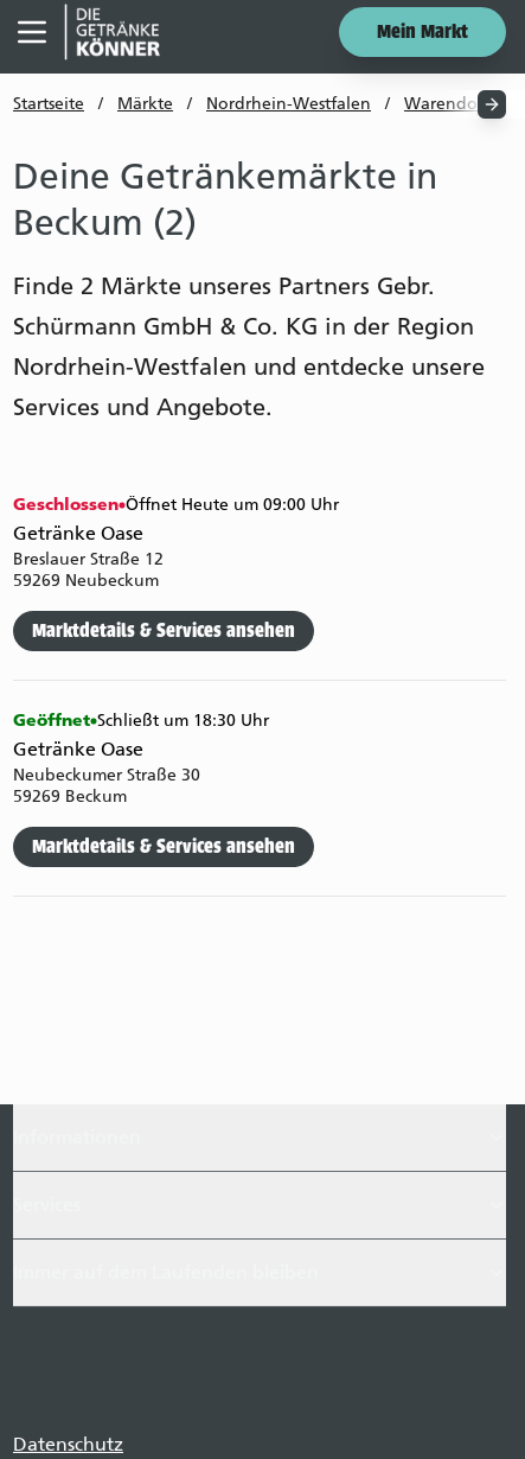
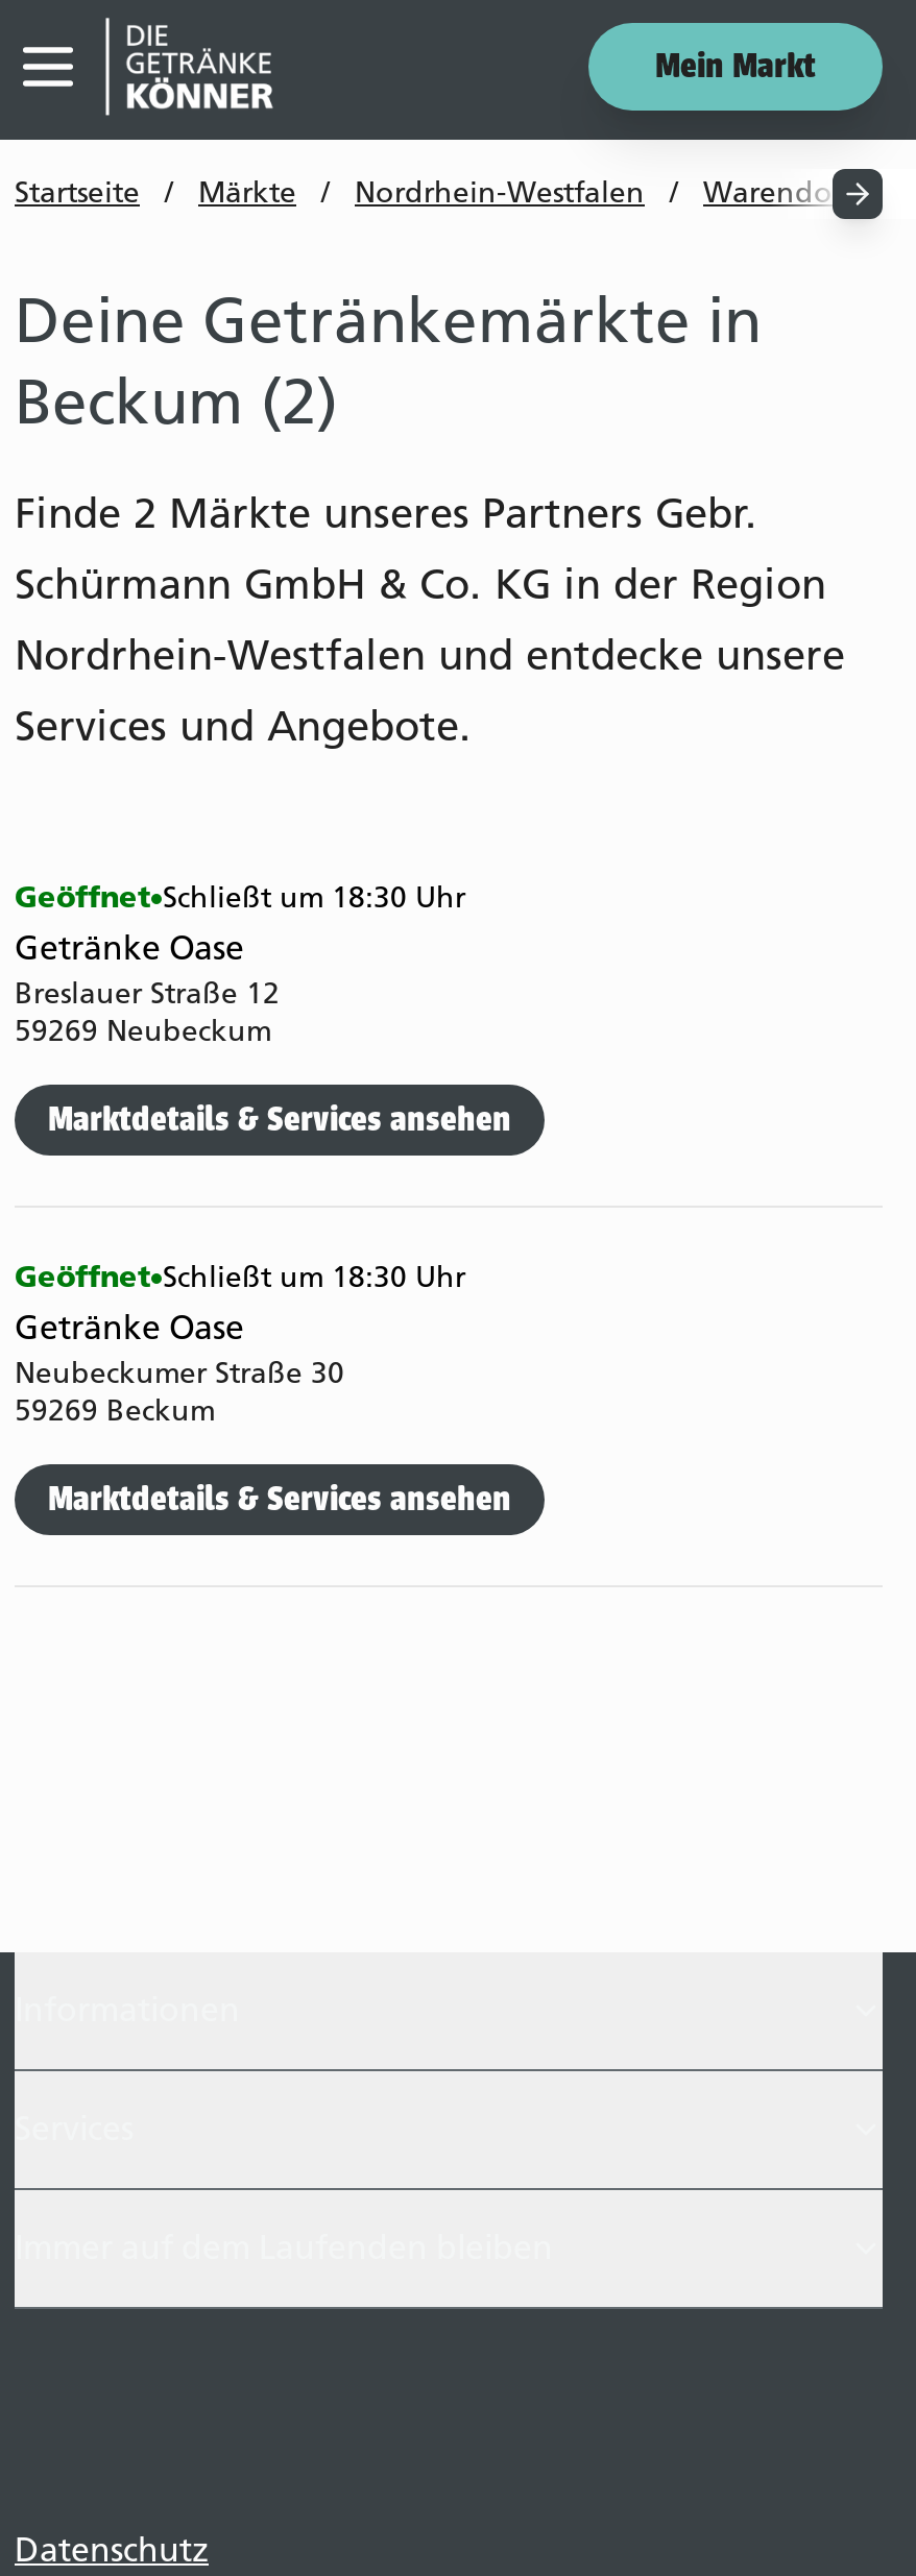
- Geschlossen Öffnet Heute um 09:00 Uhr
+ Geöffnet Schließt um 18:30 Uhr
